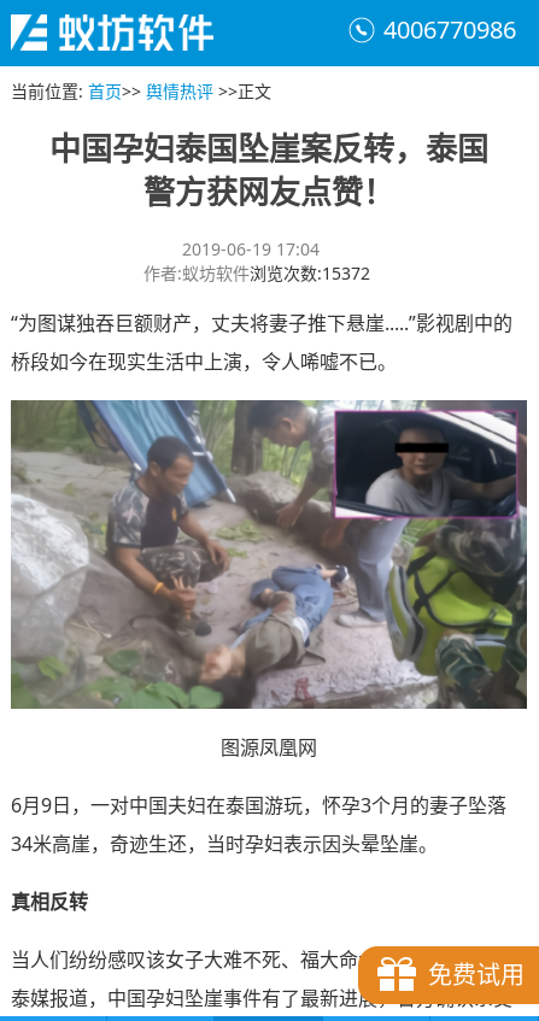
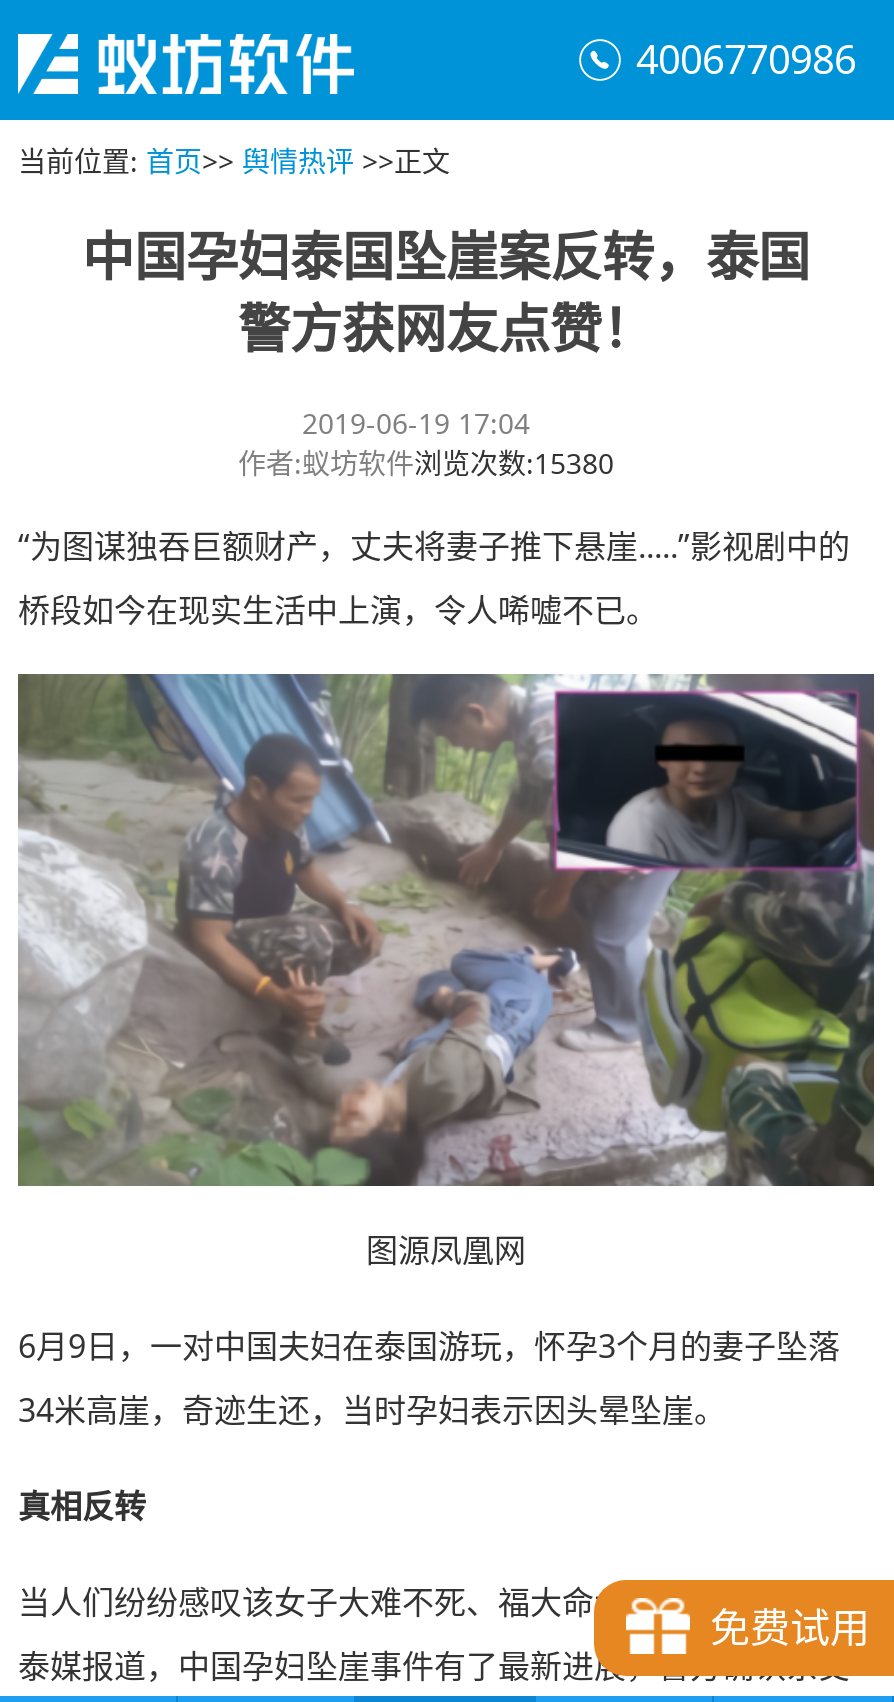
- 作者:蚁坊软件浏览次数:15372
+ 作者:蚁坊软件浏览次数:15380
